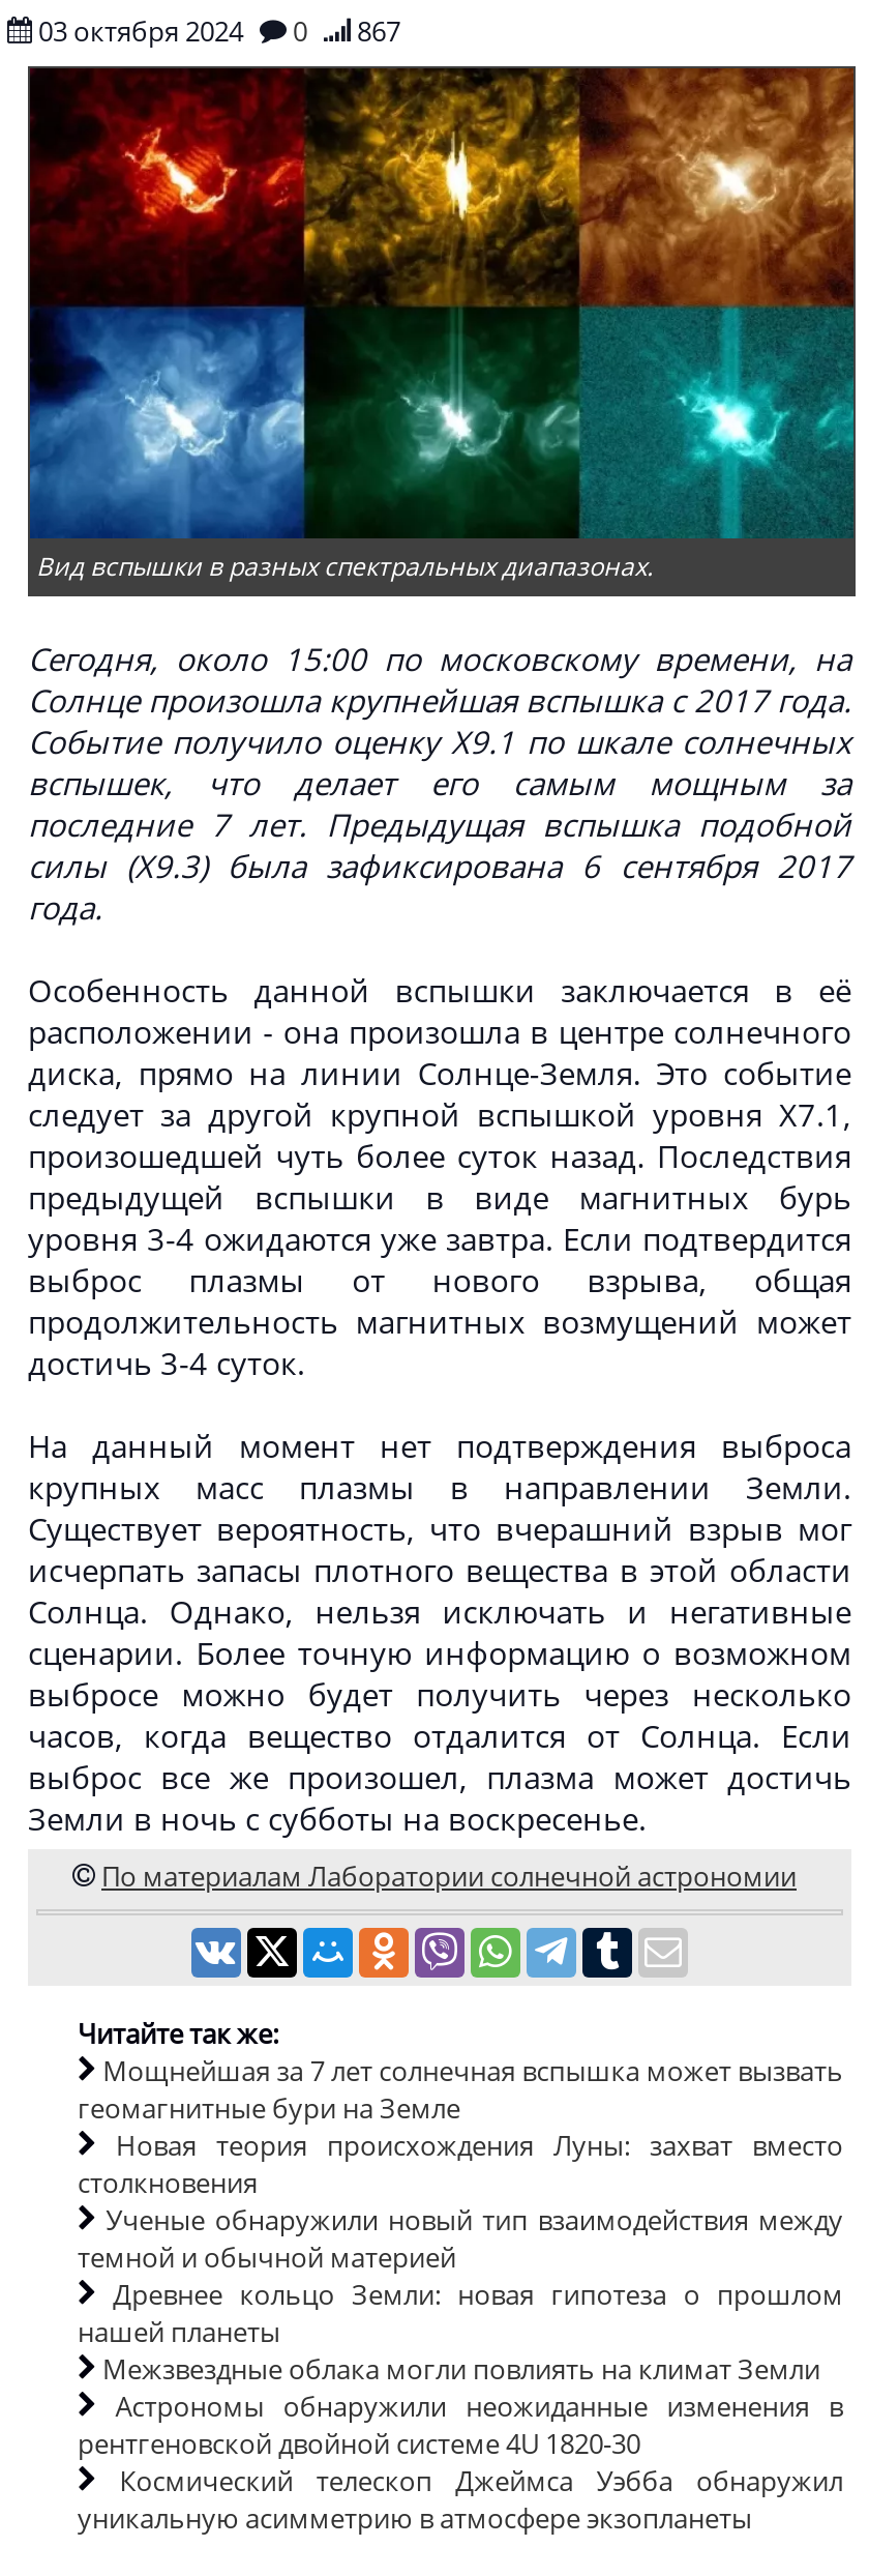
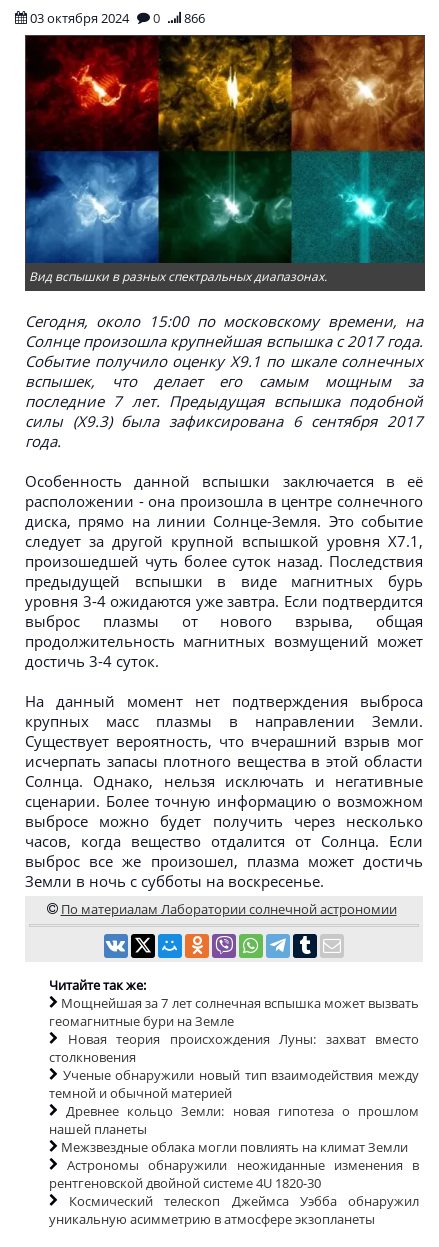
- 03 октября 2024 0 867
+ 03 октября 2024 0 866
